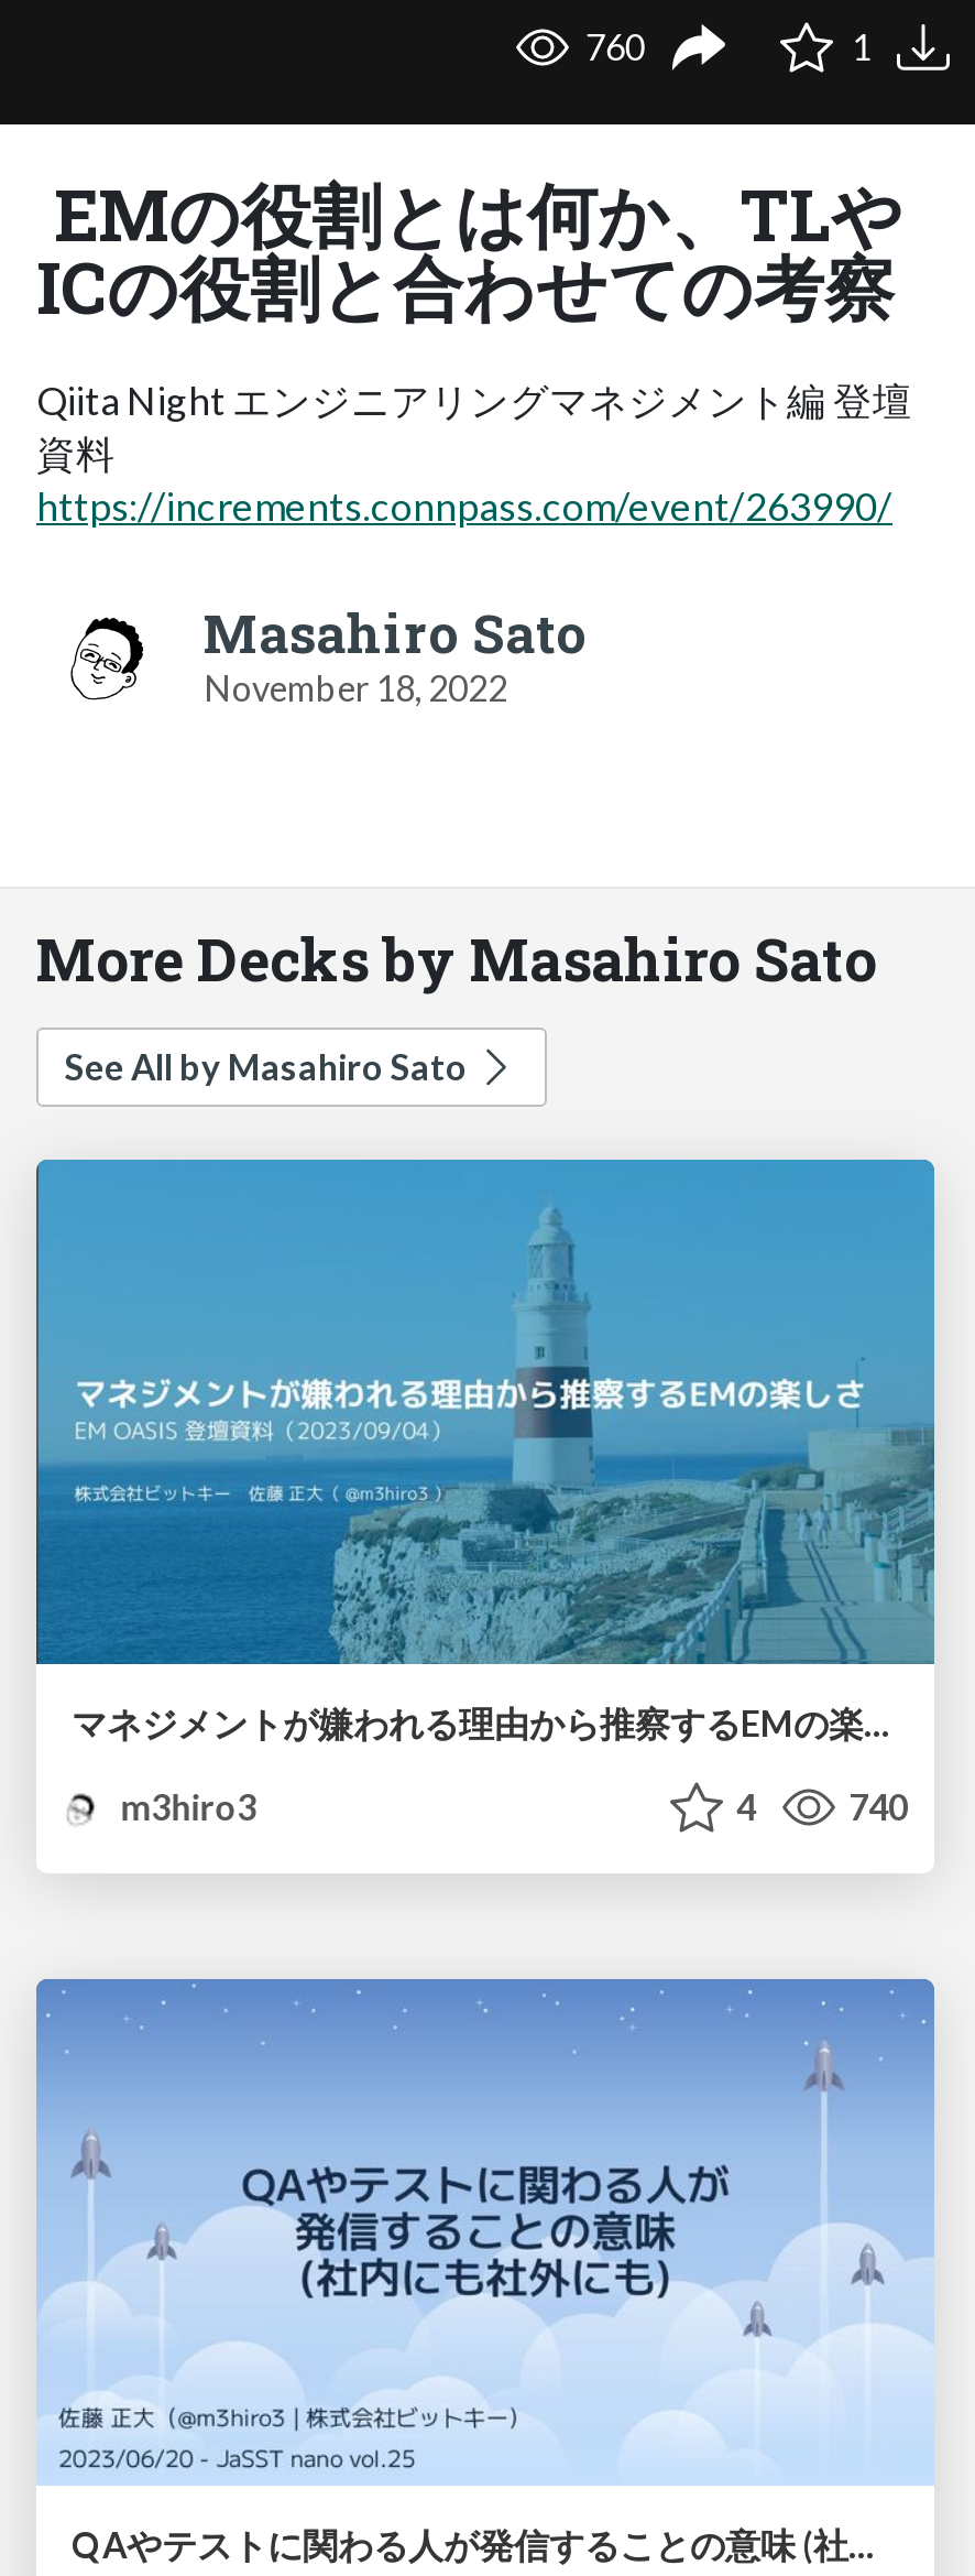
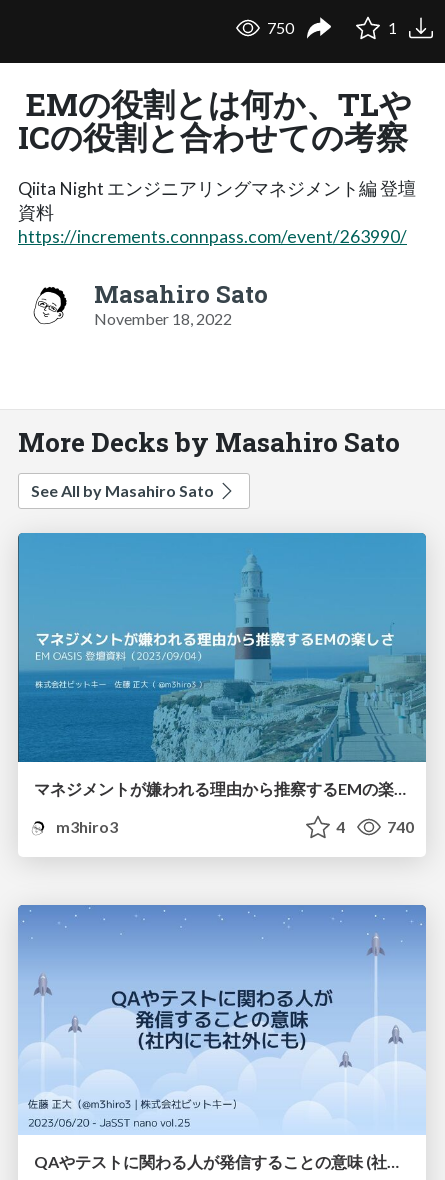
- 760
+ 750
